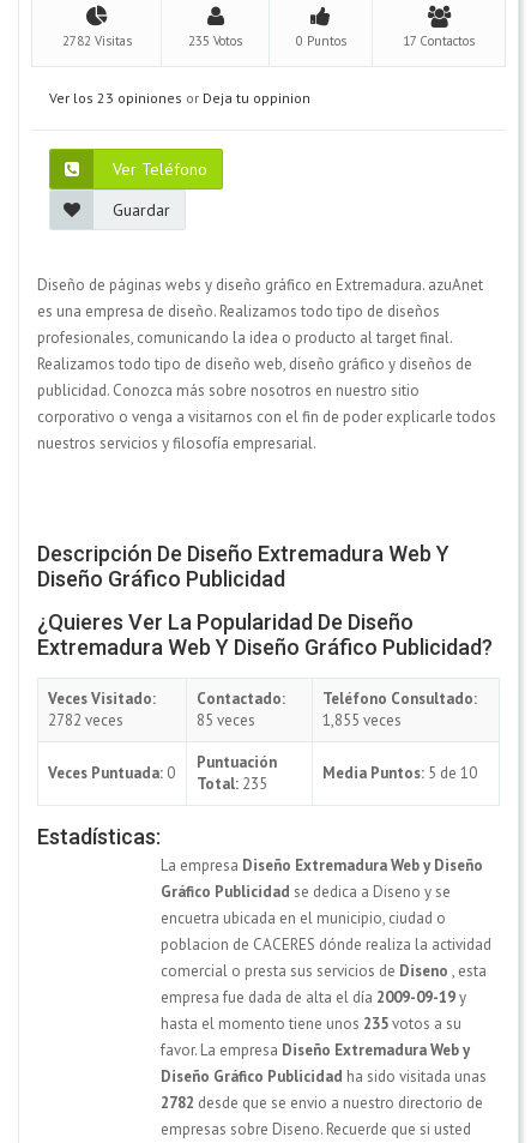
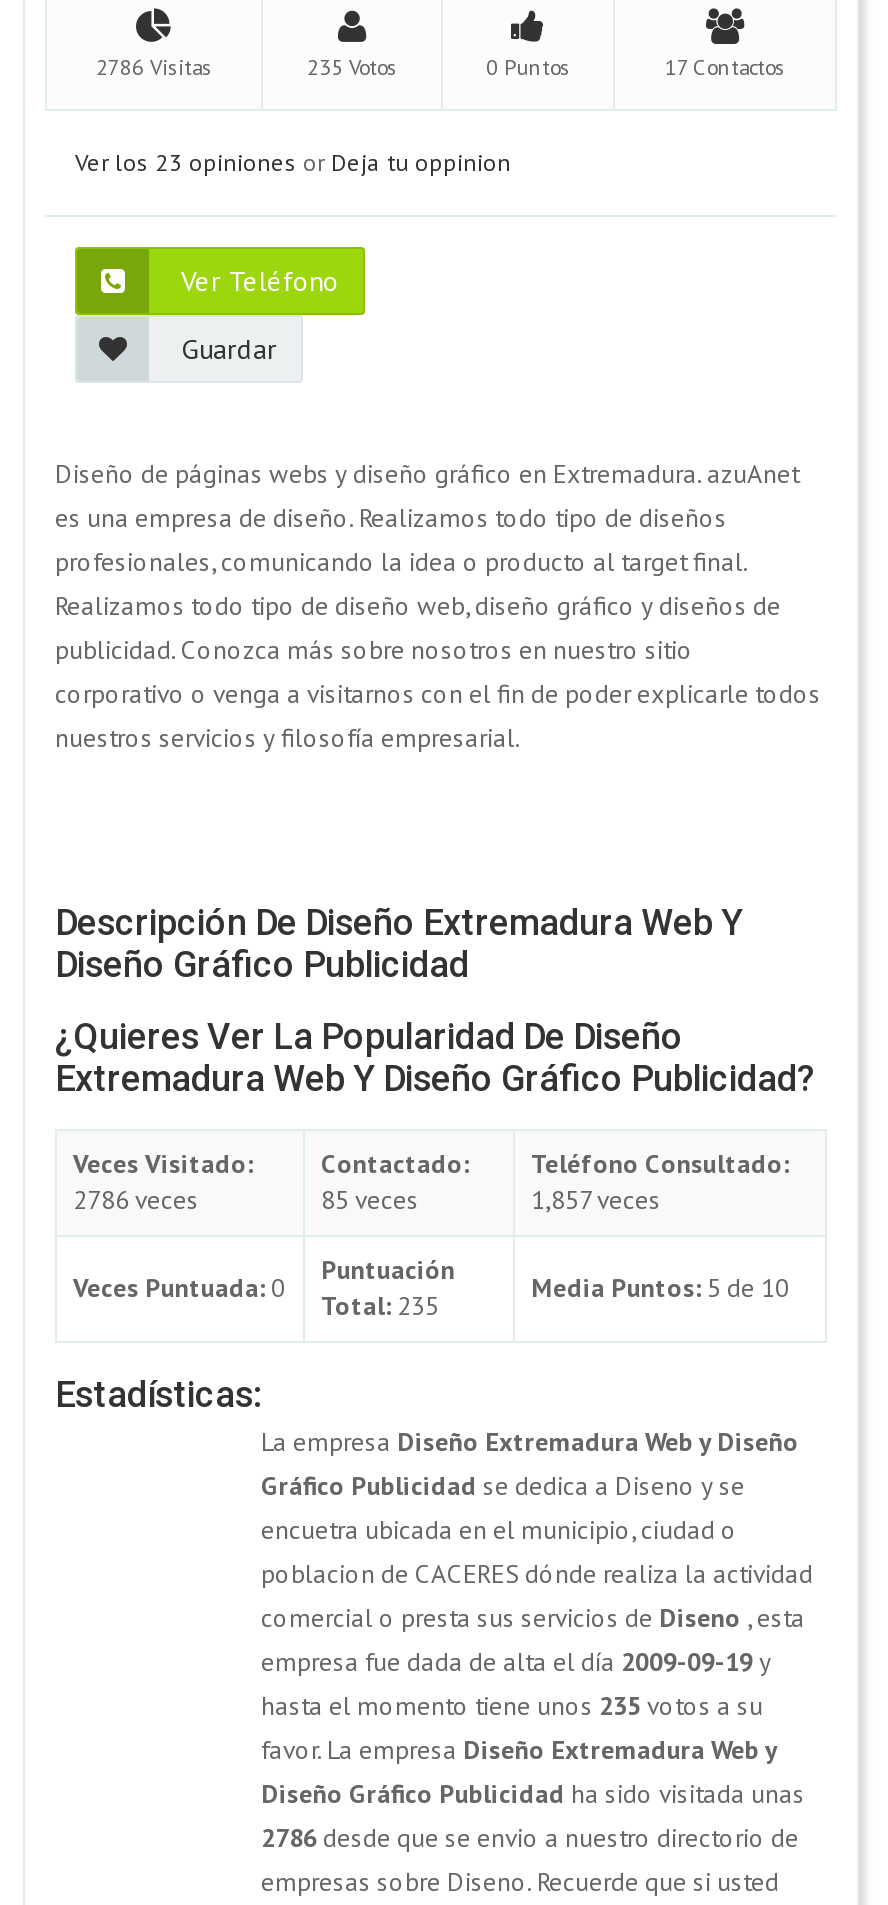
- 2782 Visitas
+ 2786 Visitas

- 2782 veces
+ 2786 veces

- 1,855 veces
+ 1,857 veces

- 2782 desde que se envio a nuestro directorio de
+ 2786 desde que se envio a nuestro directorio de
